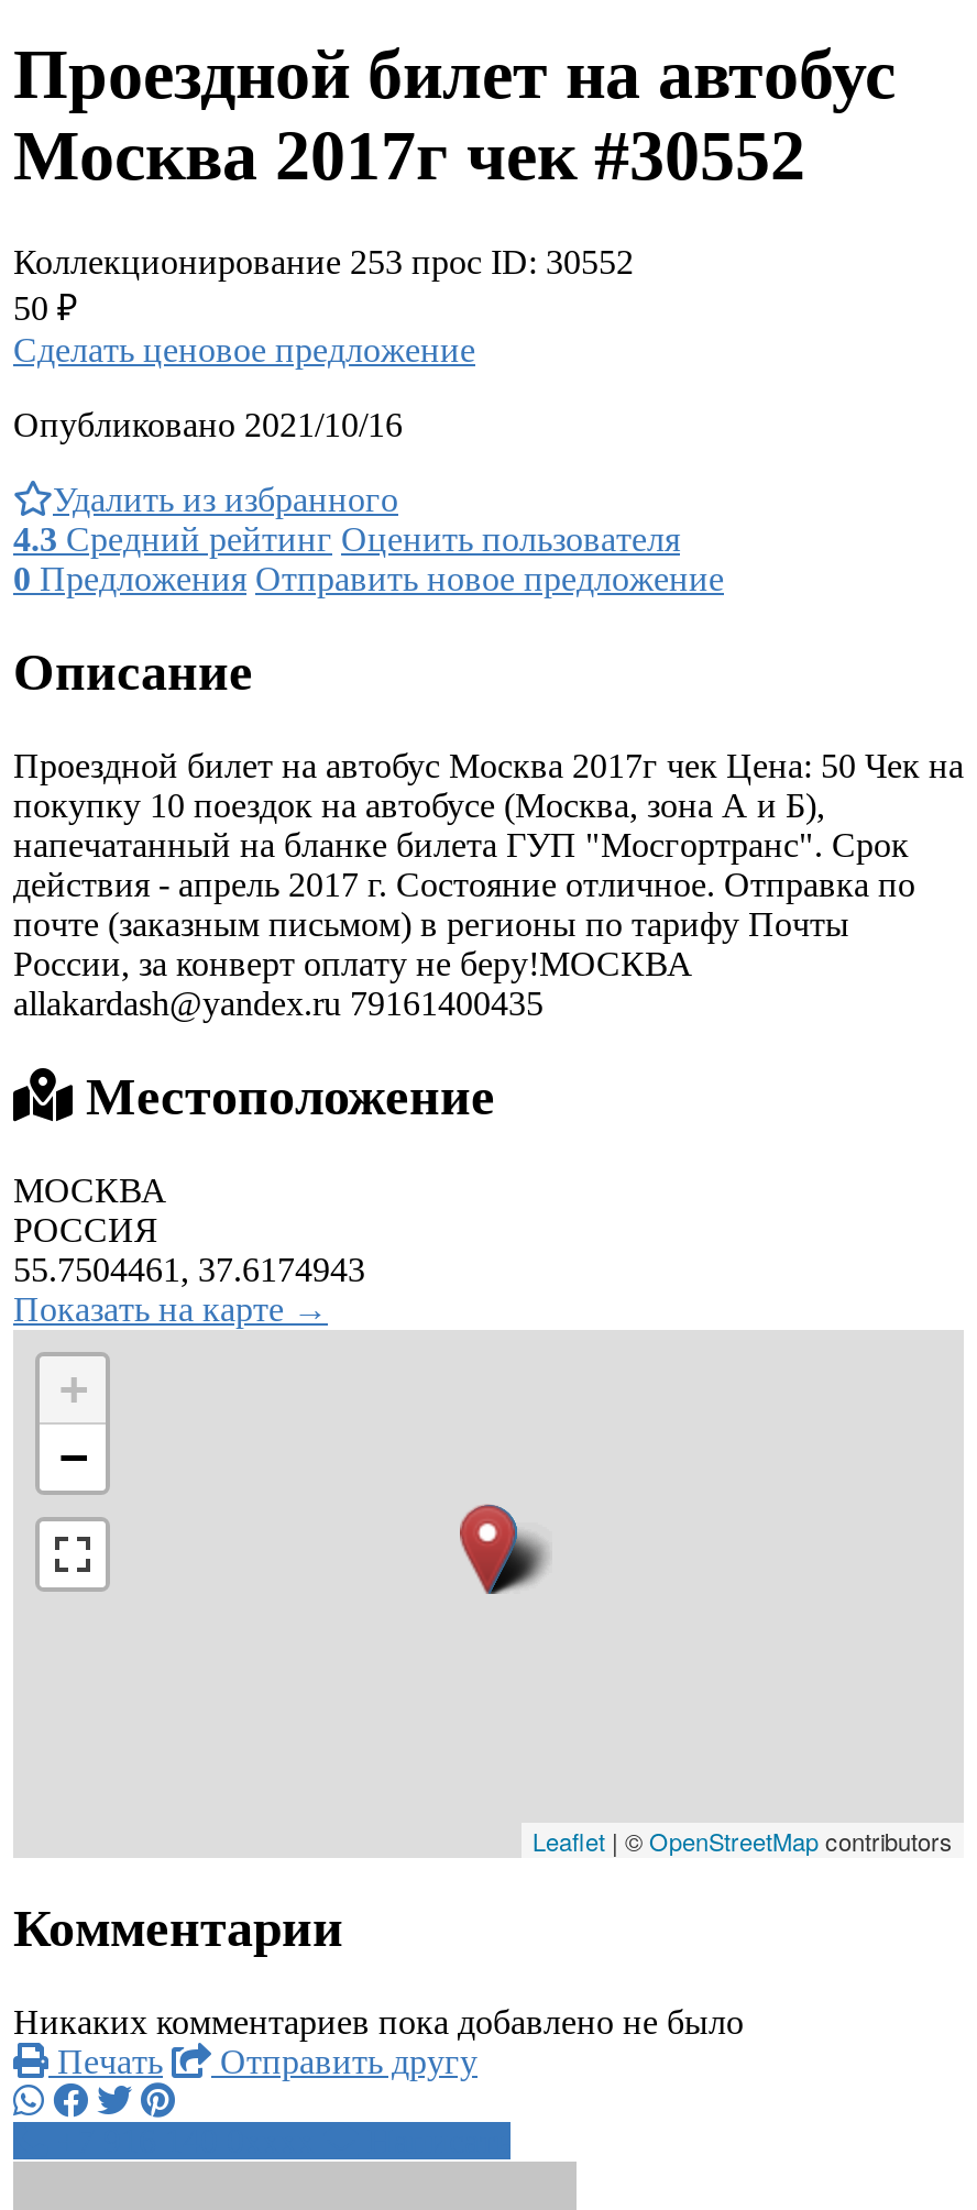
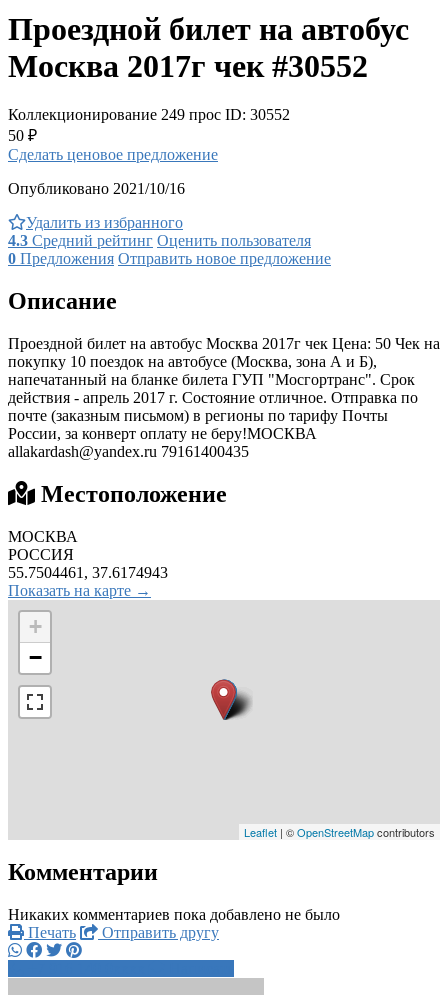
- Коллекционирование 253 прос ID: 30552
+ Коллекционирование 249 прос ID: 30552
